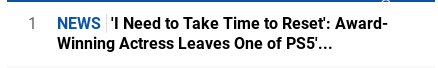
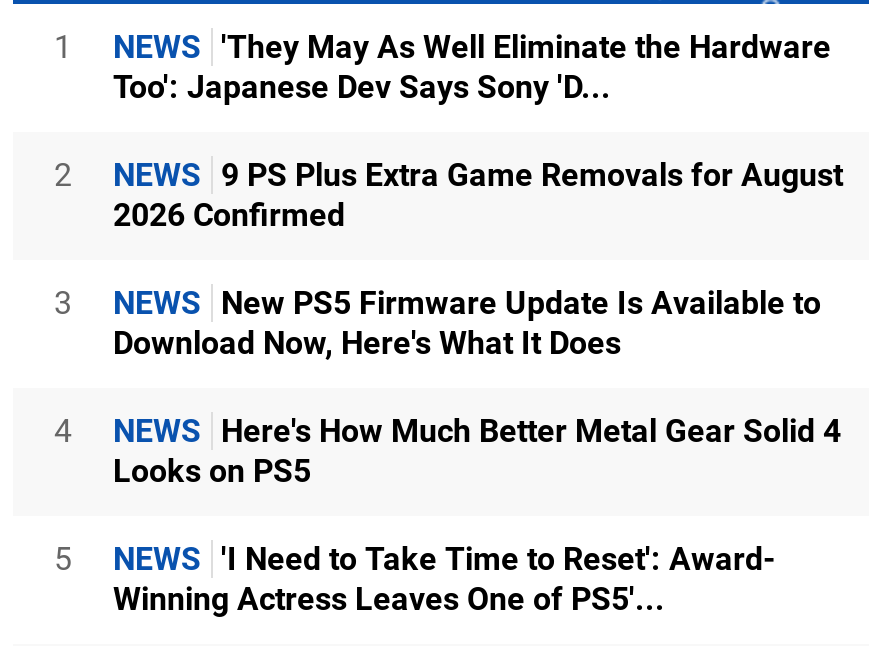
+ NEWS 'They May As Well Eliminate the Hardware
+ Too': Japanese Dev Says Sony 'D...
+ 2
+ NEWS 9 PS Plus Extra Game Removals for August
+ 2026 Confirmed
+ 3
+ NEWS New PS5 Firmware Update Is Available to
+ Download Now, Here's What It Does
+ 4
+ NEWS Here's How Much Better Metal Gear Solid 4
+ Looks on PS5
+ 5
